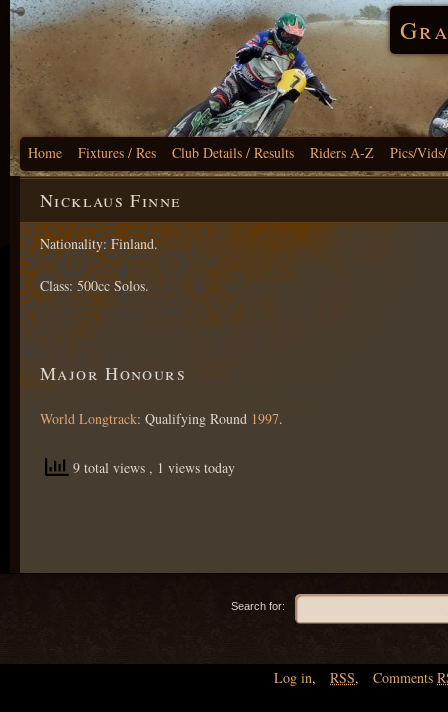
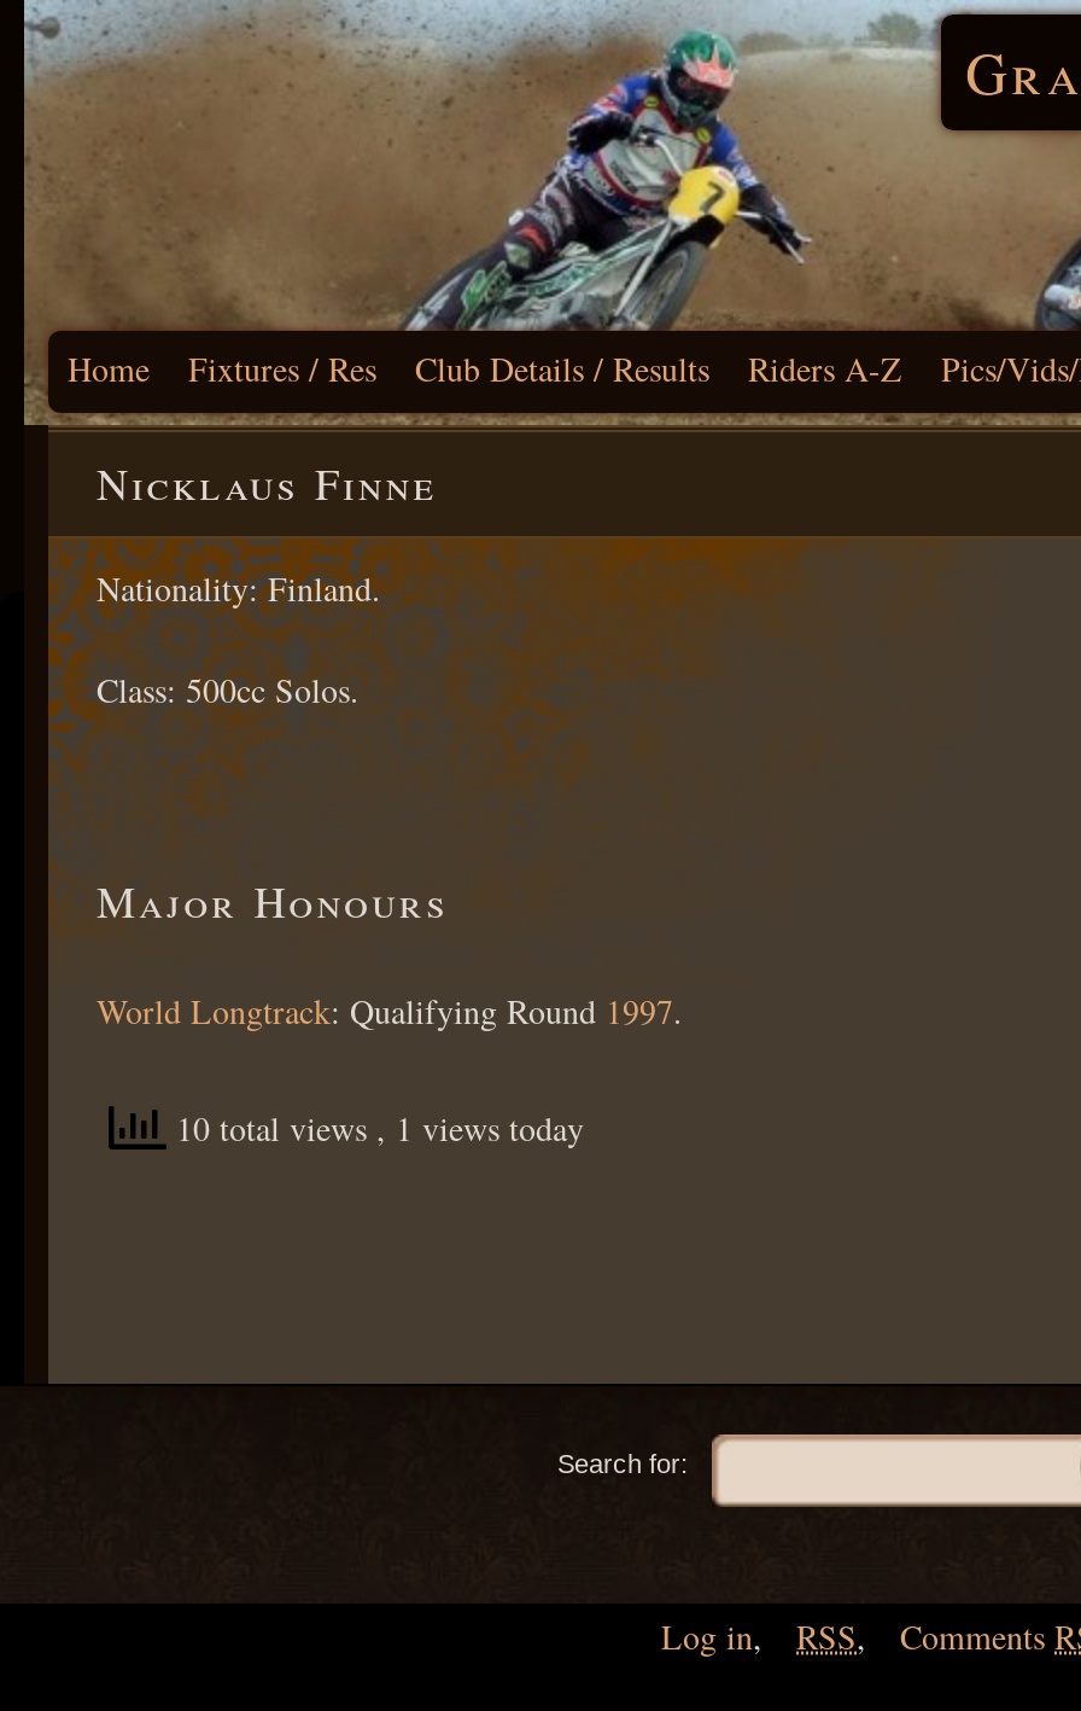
- 9 total views, 1 views today
+ 10 total views, 1 views today
